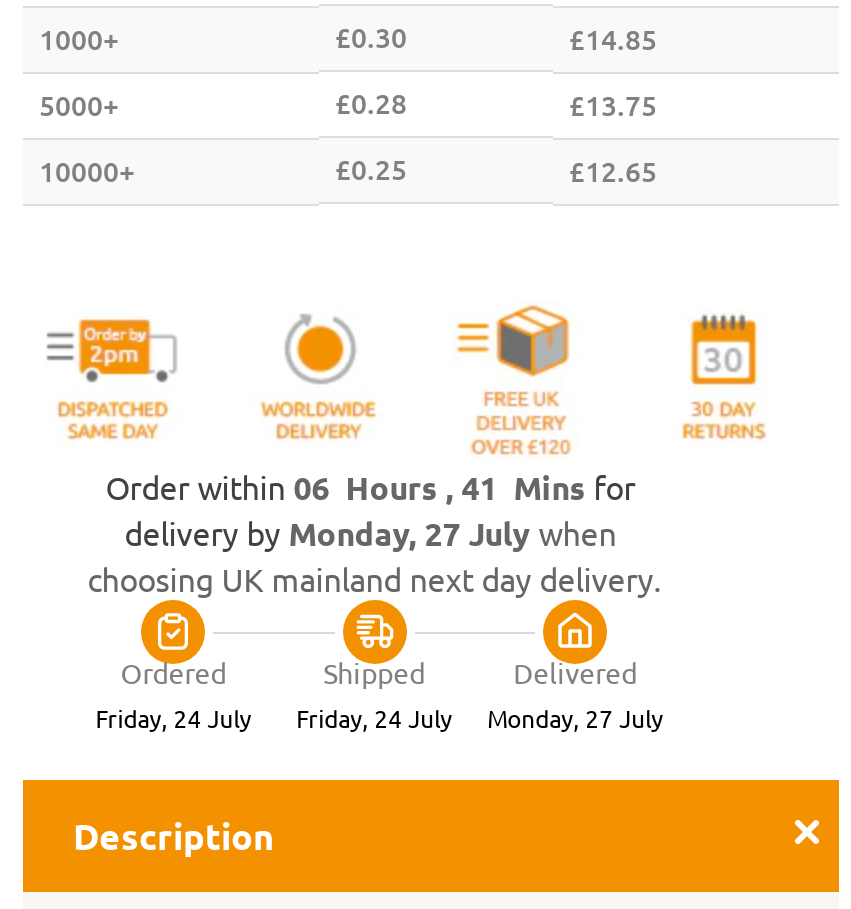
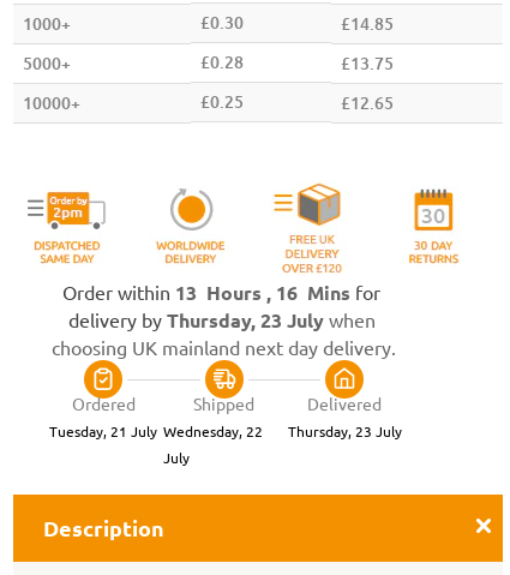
- Order within 06 Hours , 41 Mins for
+ Order within 13 Hours , 16 Mins for

- delivery by Monday, 27 July when
+ delivery by Thursday, 23 July when

- Friday, 24 July
+ Tuesday, 21 July

- Friday, 24 July
+ Wednesday, 22
+ July

- Monday, 27 July
+ Thursday, 23 July
